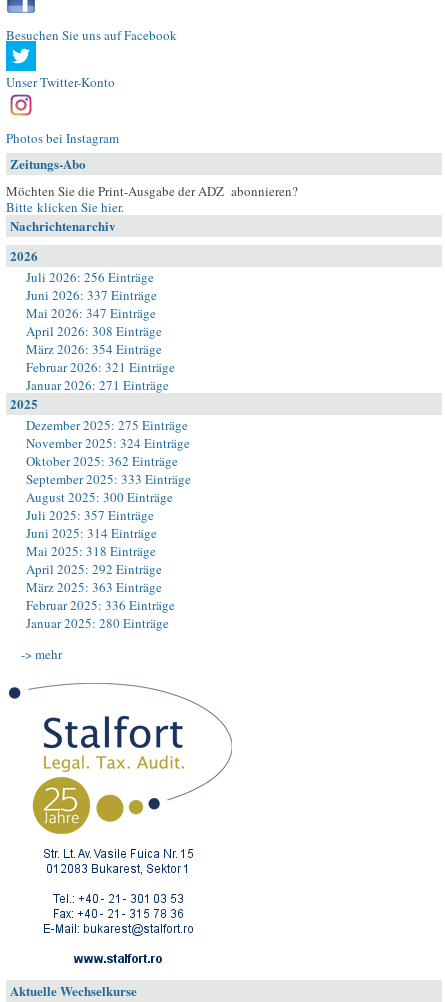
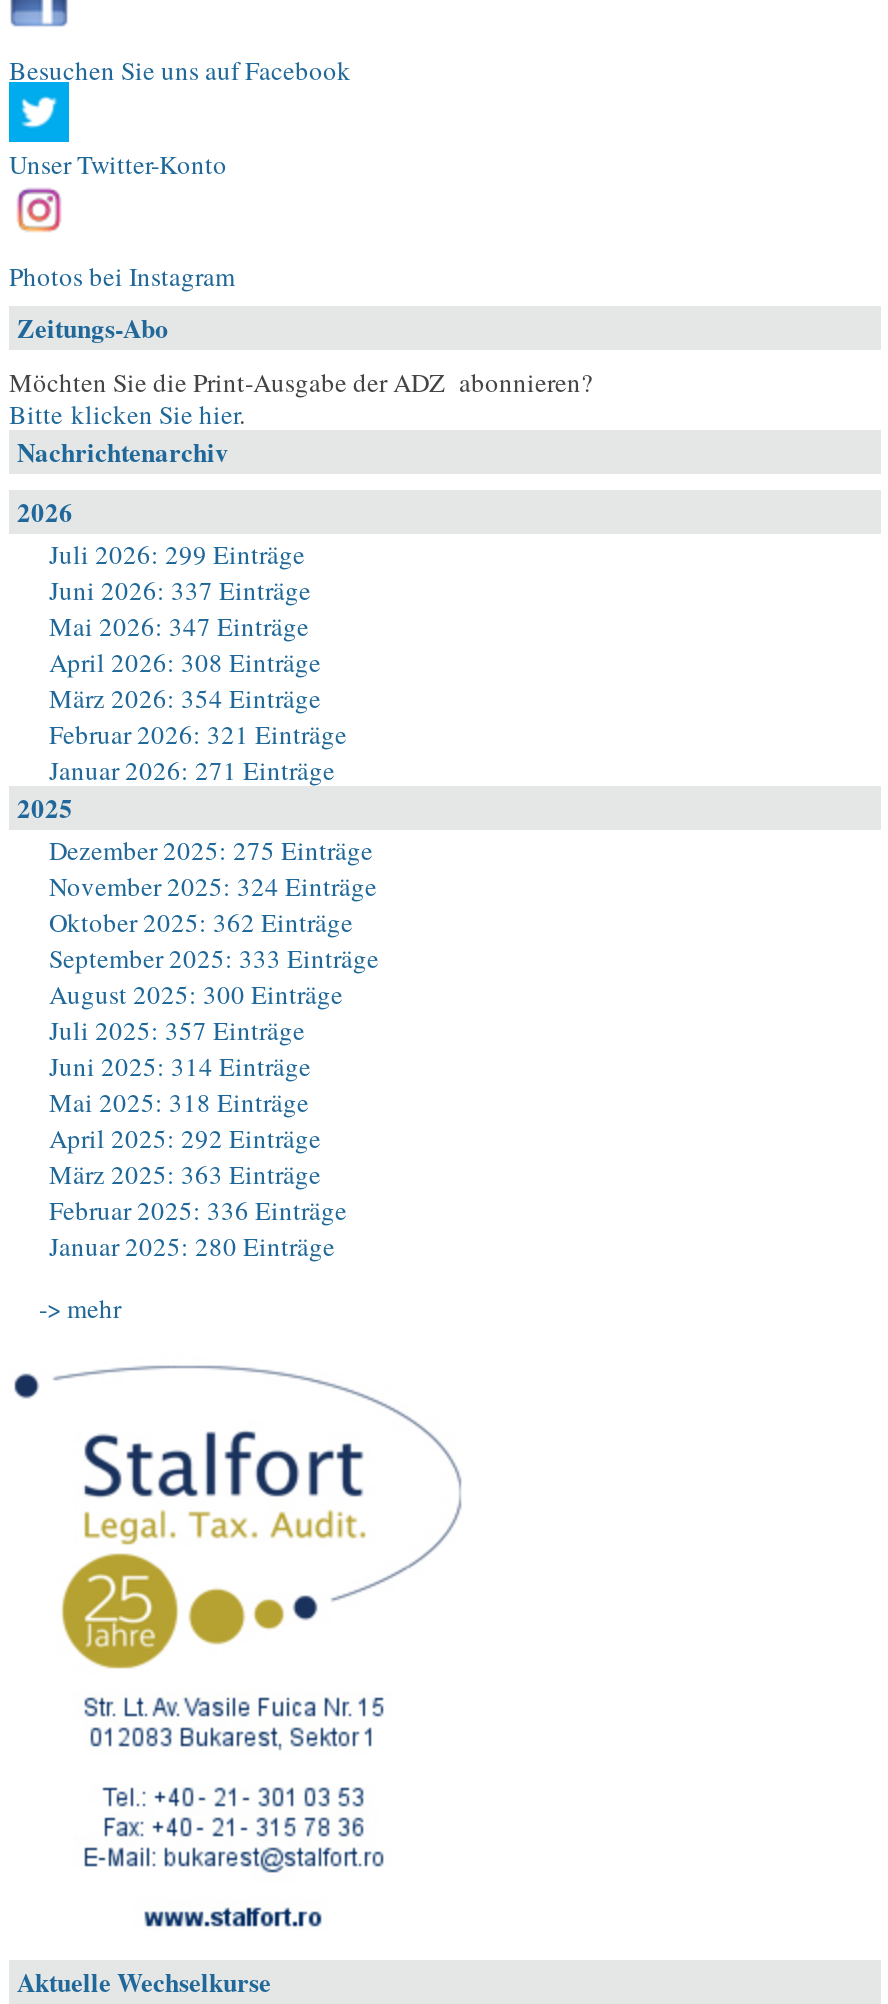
- Juli 2026: 256 Einträge
+ Juli 2026: 299 Einträge
